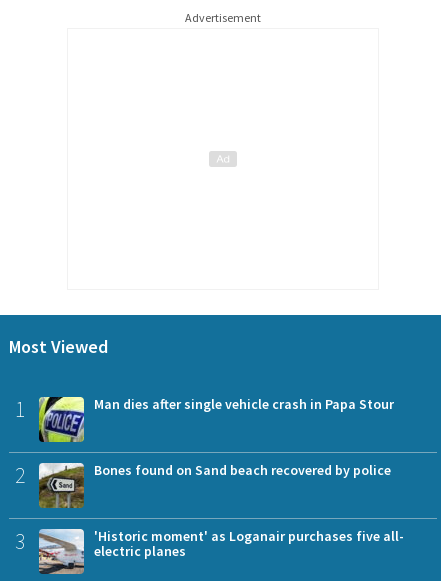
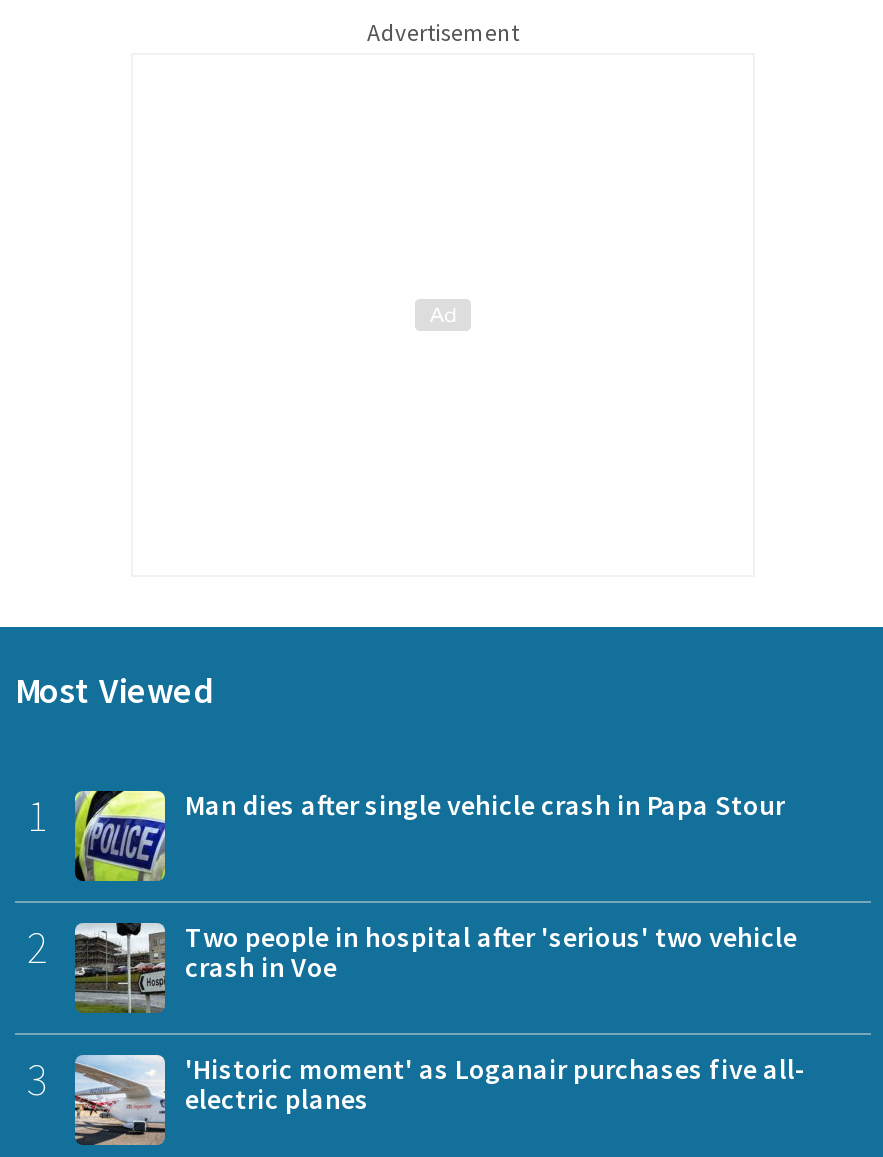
- [image]
- Bones found on Sand beach recovered by police
+ [image]
+ Two people in hospital after 'serious' two vehicle
+ crash in Voe
